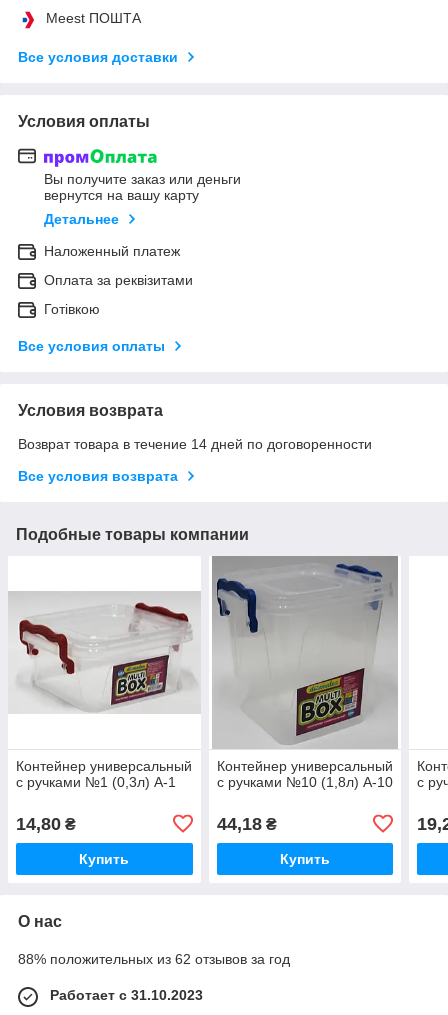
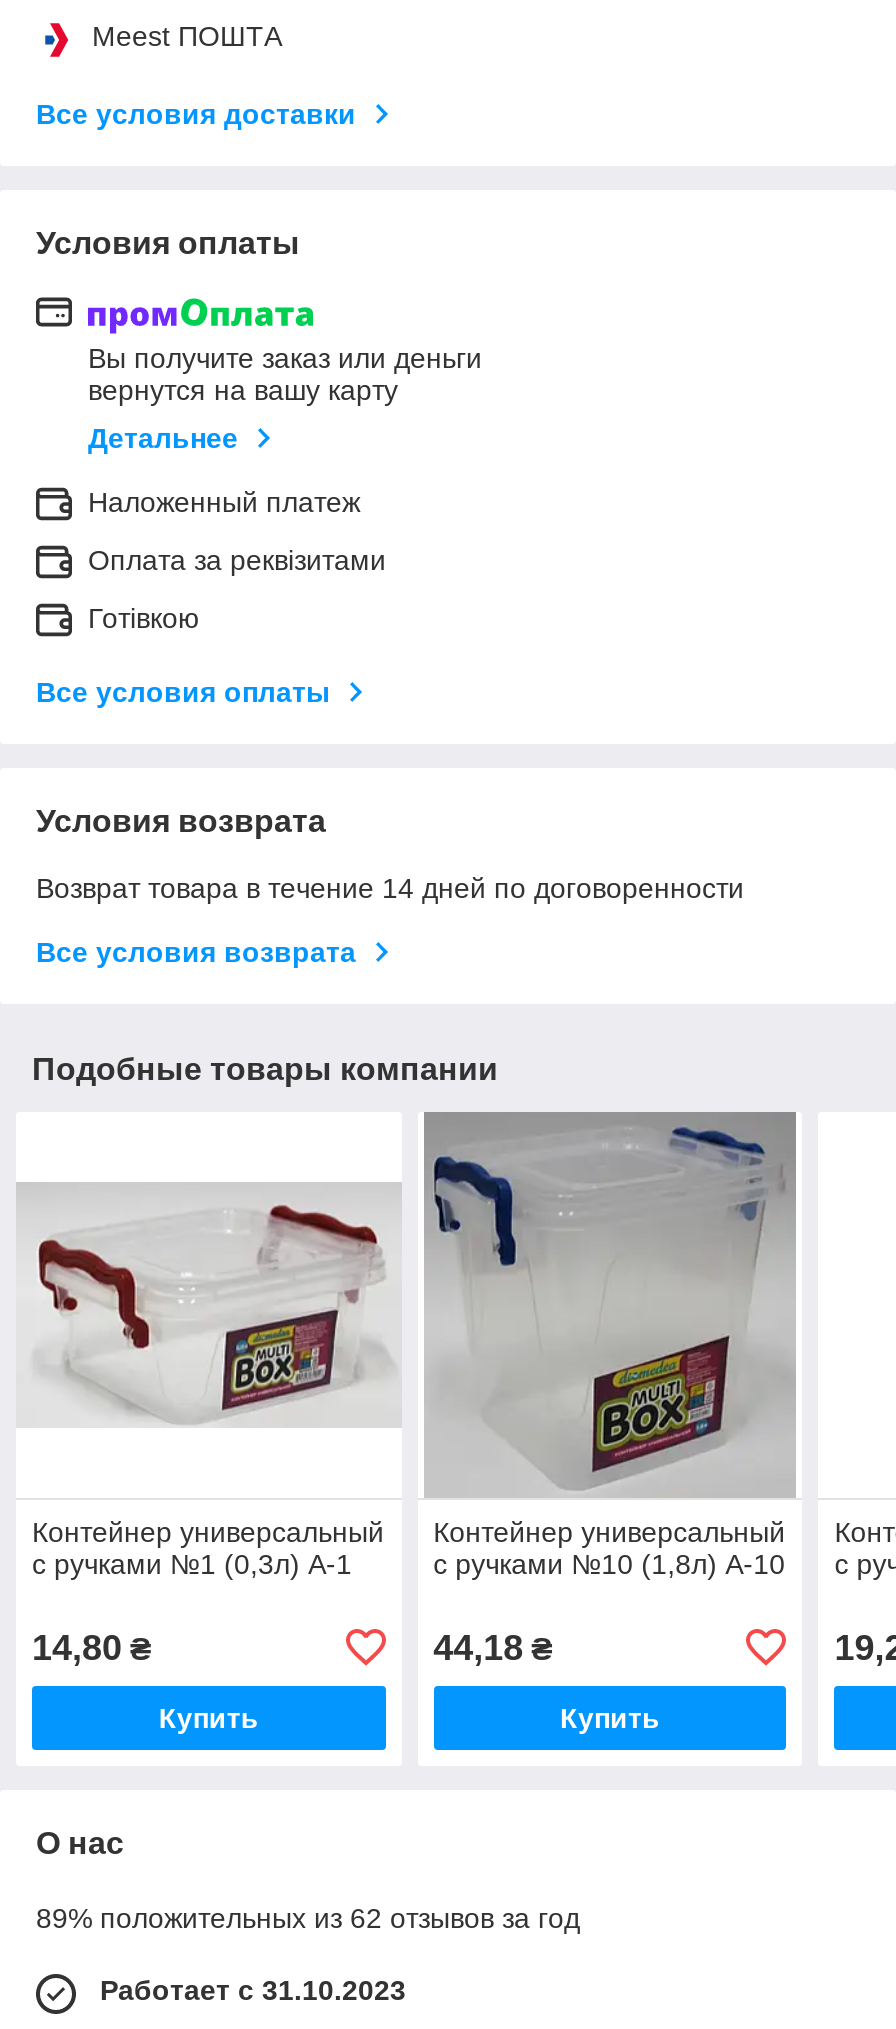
- 88% положительных из 62 отзывов за год
+ 89% положительных из 62 отзывов за год
